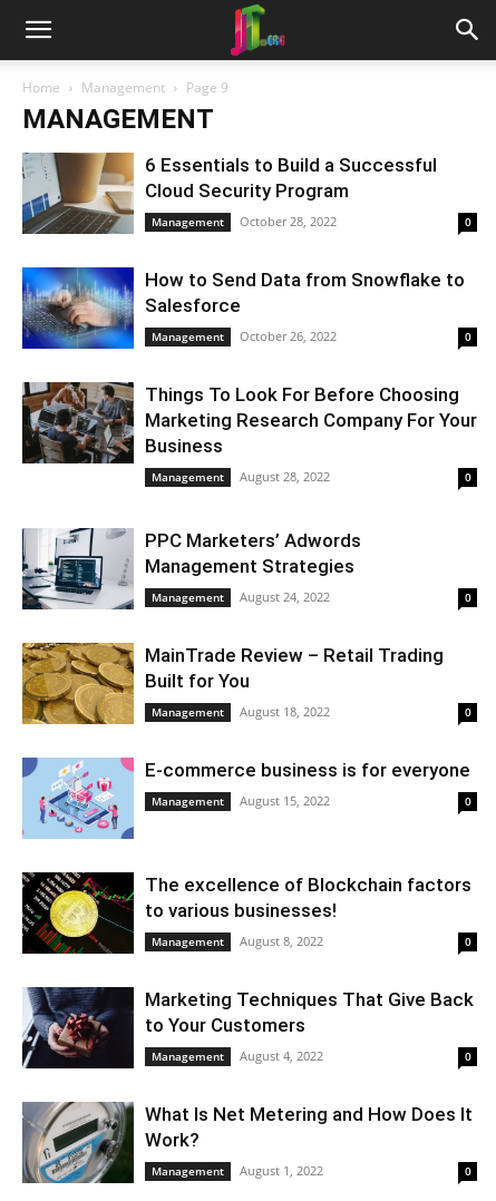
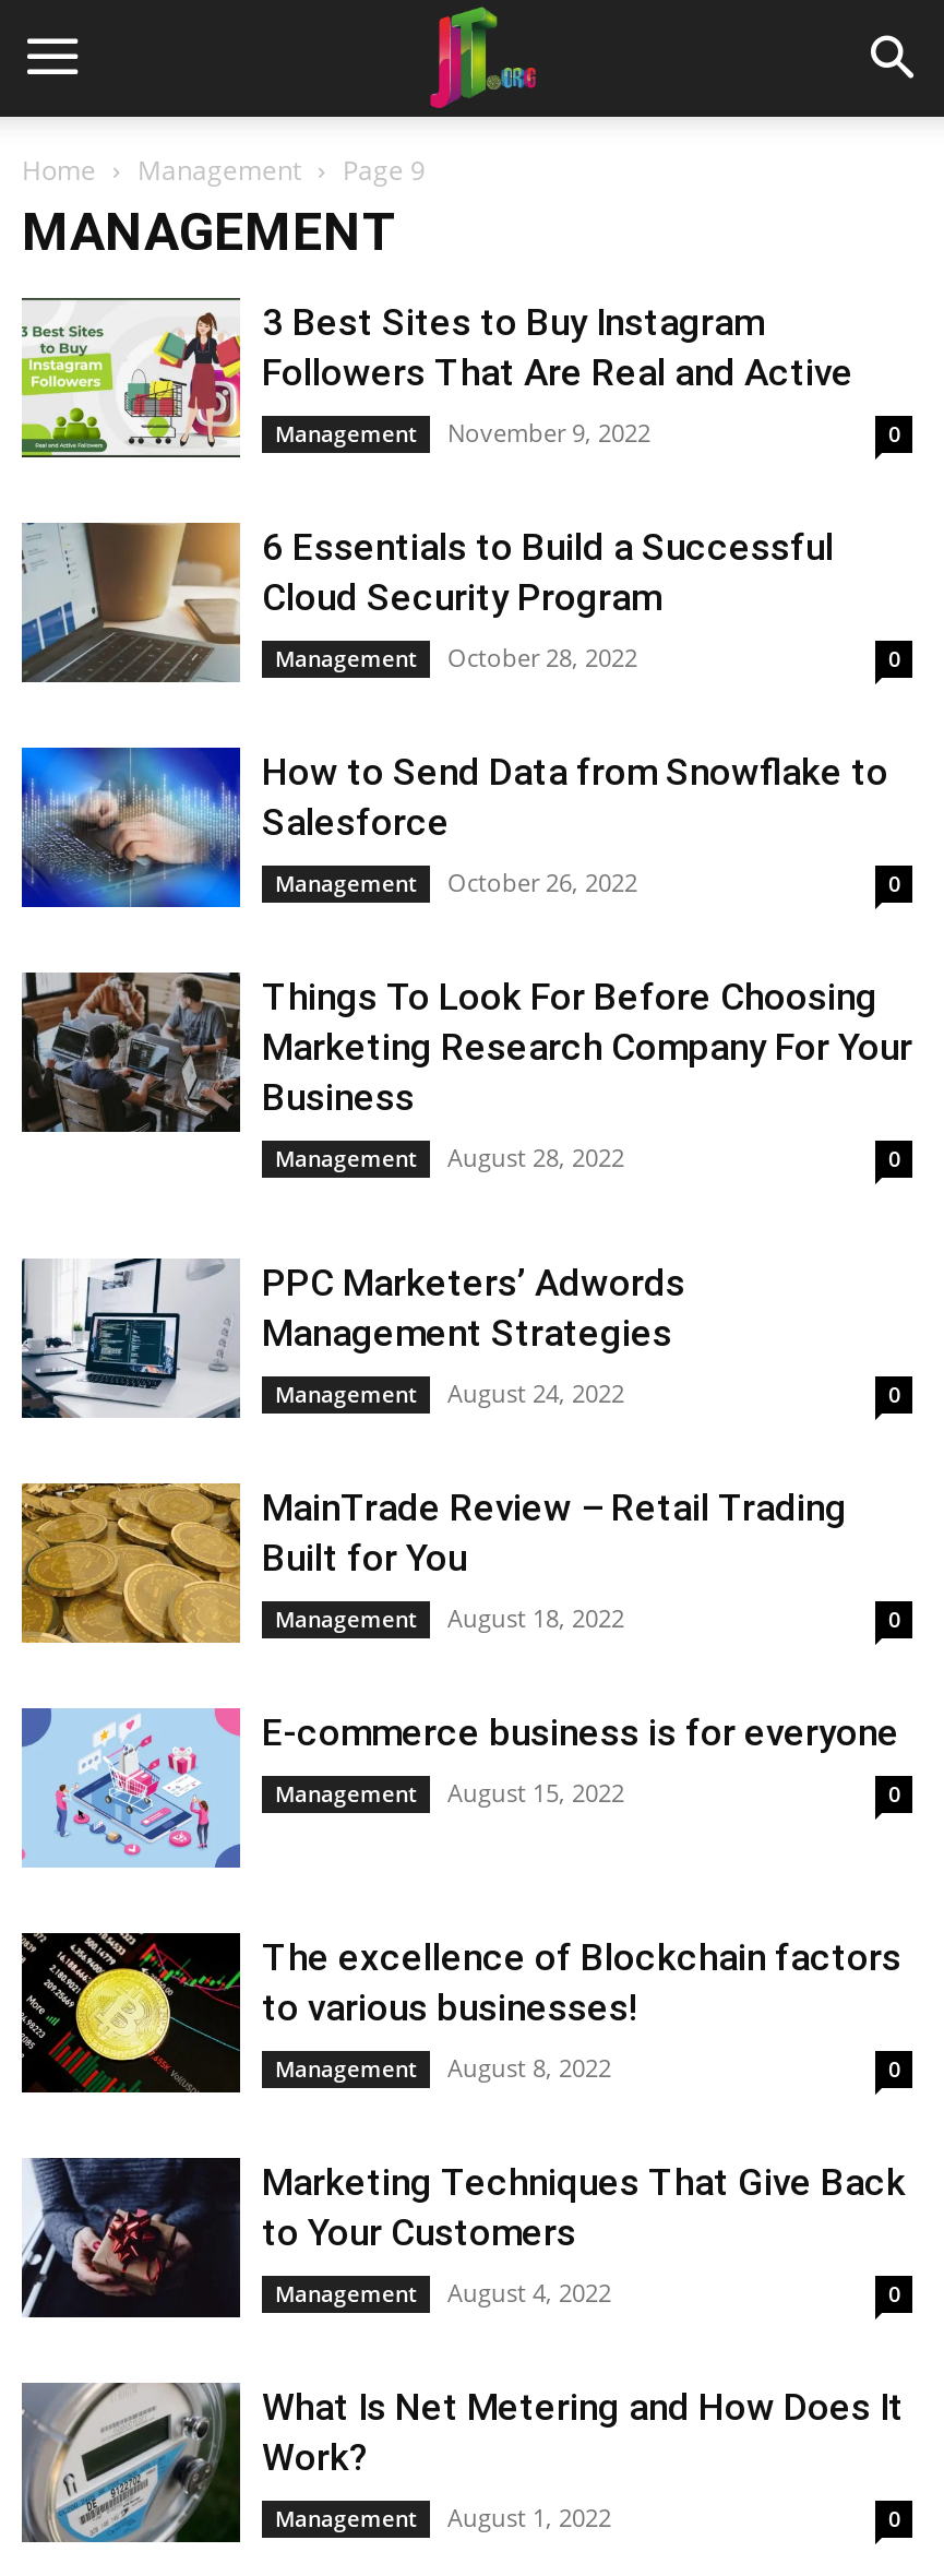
+ [image]
+ 3 Best Sites to Buy Instagram
+ Followers That Are Real and Active
+ Management
+ November 9, 2022
+ 0
